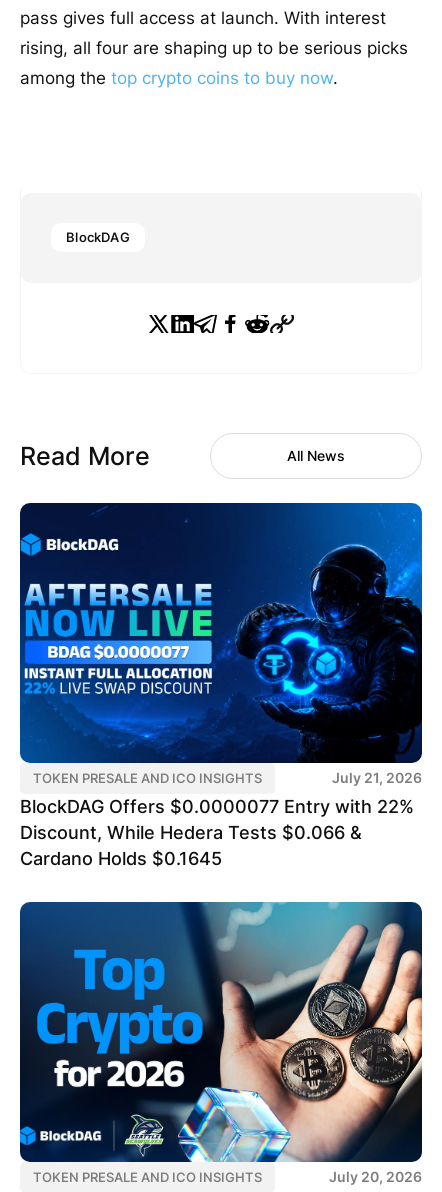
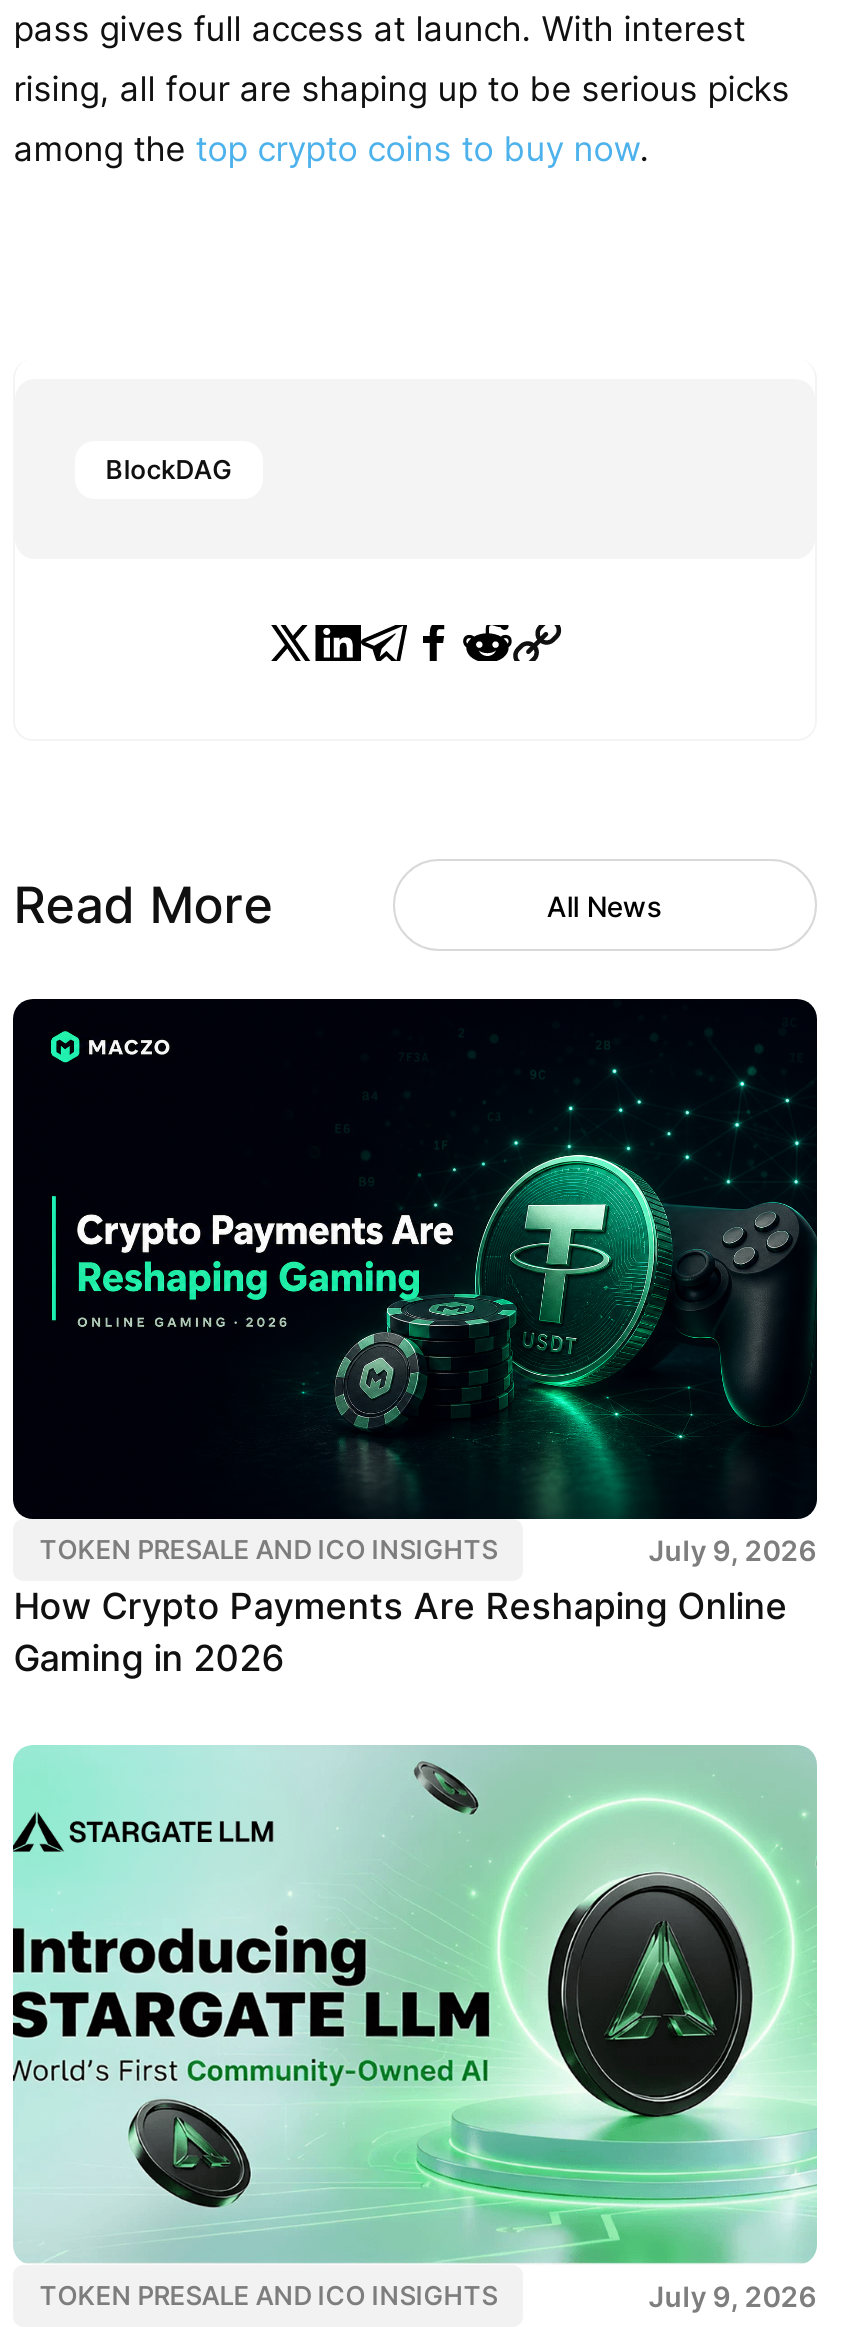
- [image]
- July 21, 2026
+ [image]
+ July 9, 2026

- BlockDAG Offers $0.0000077 Entry with 22%
- Discount, While Hedera Tests $0.066 &
- Cardano Holds $0.1645
+ How Crypto Payments Are Reshaping Online
+ Gaming in 2026

- [image]
- July 20, 2026
+ [image]
+ July 9, 2026
